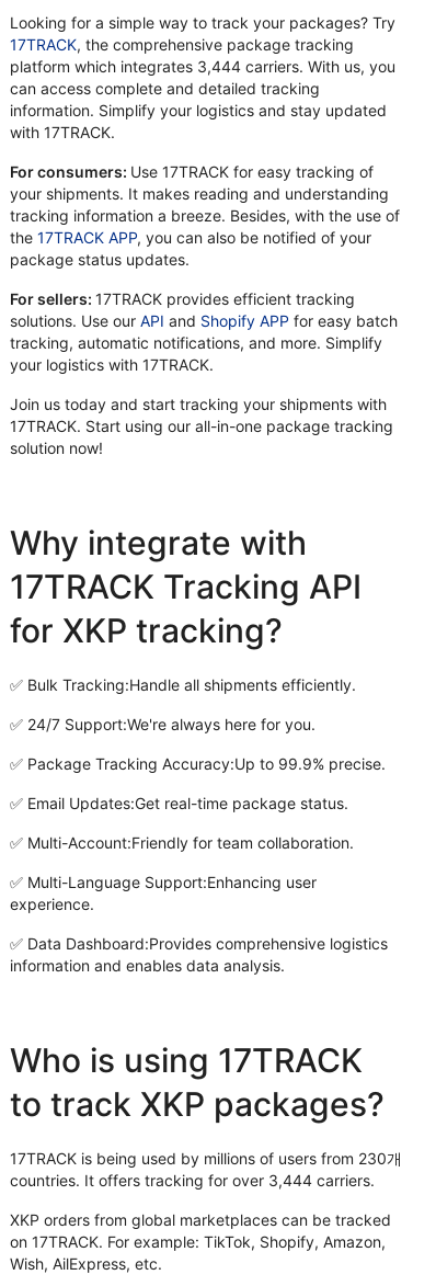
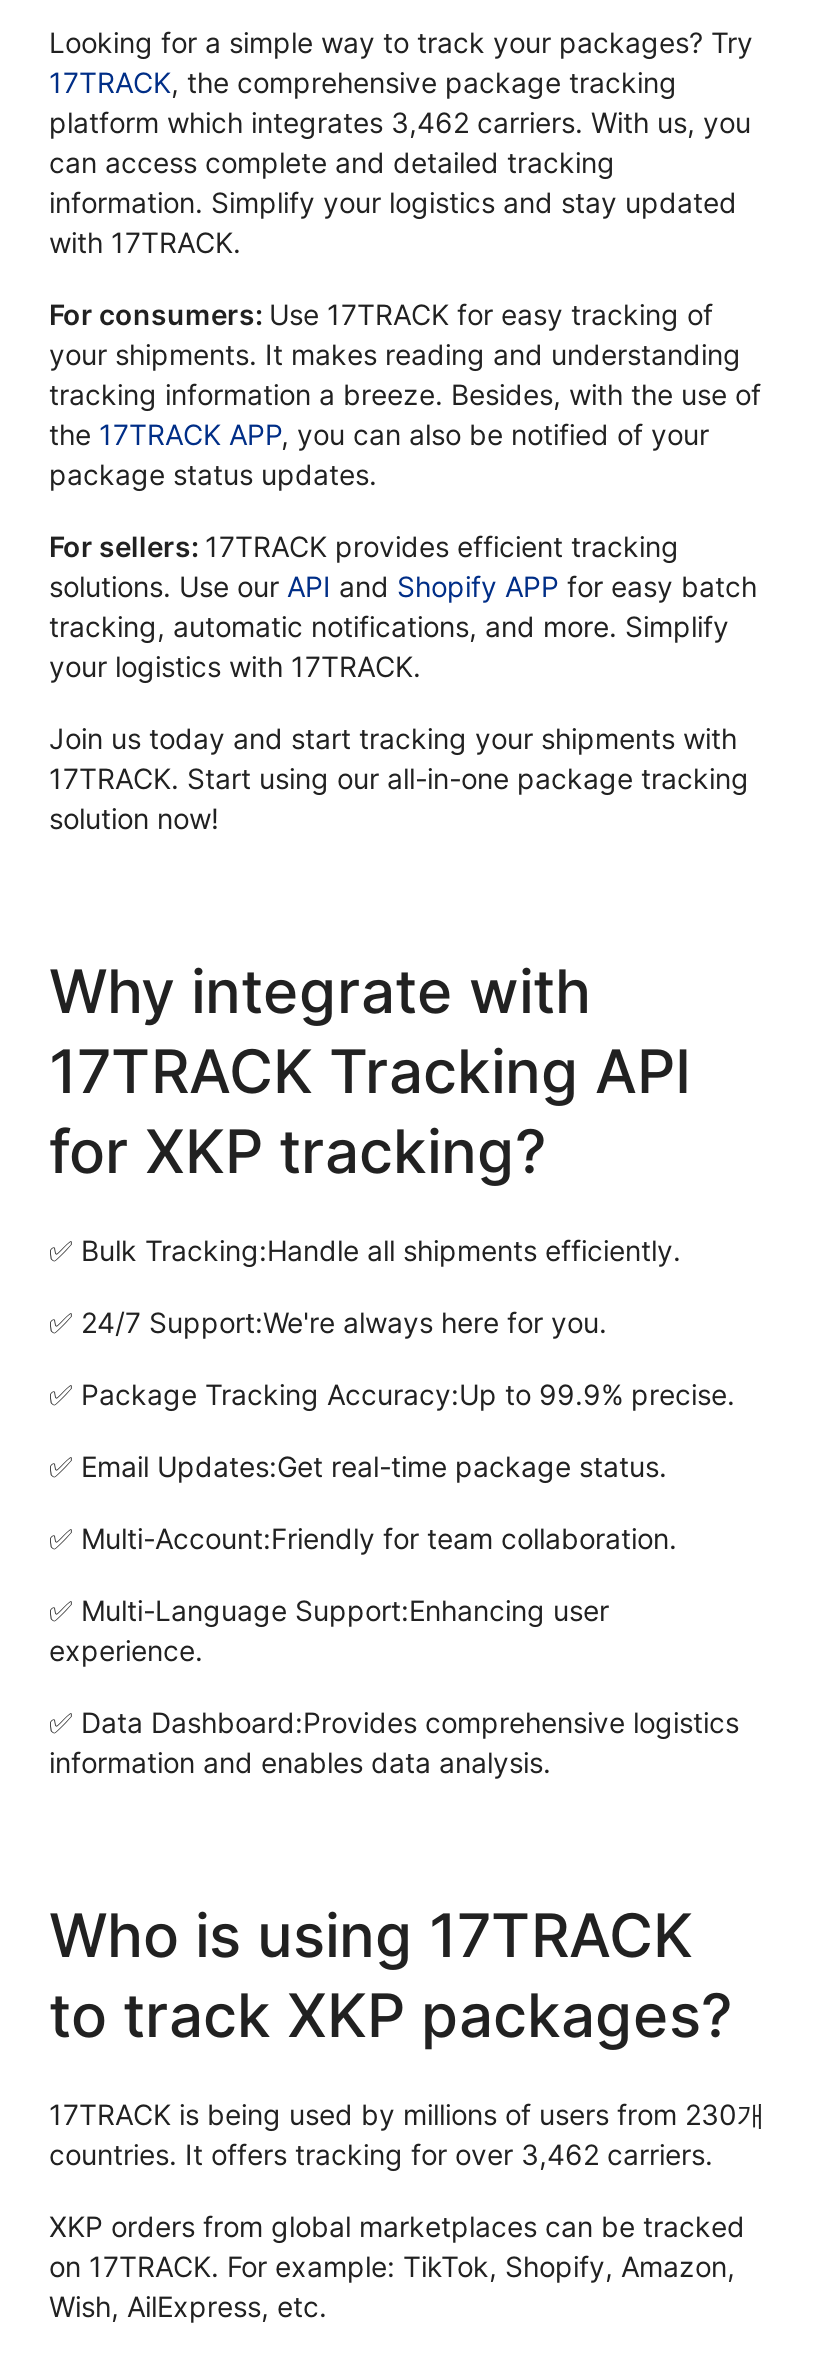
- platform which integrates 3,444 carriers. With us, you
+ platform which integrates 3,462 carriers. With us, you

- countries. It offers tracking for over 3,444 carriers.
+ countries. It offers tracking for over 3,462 carriers.
